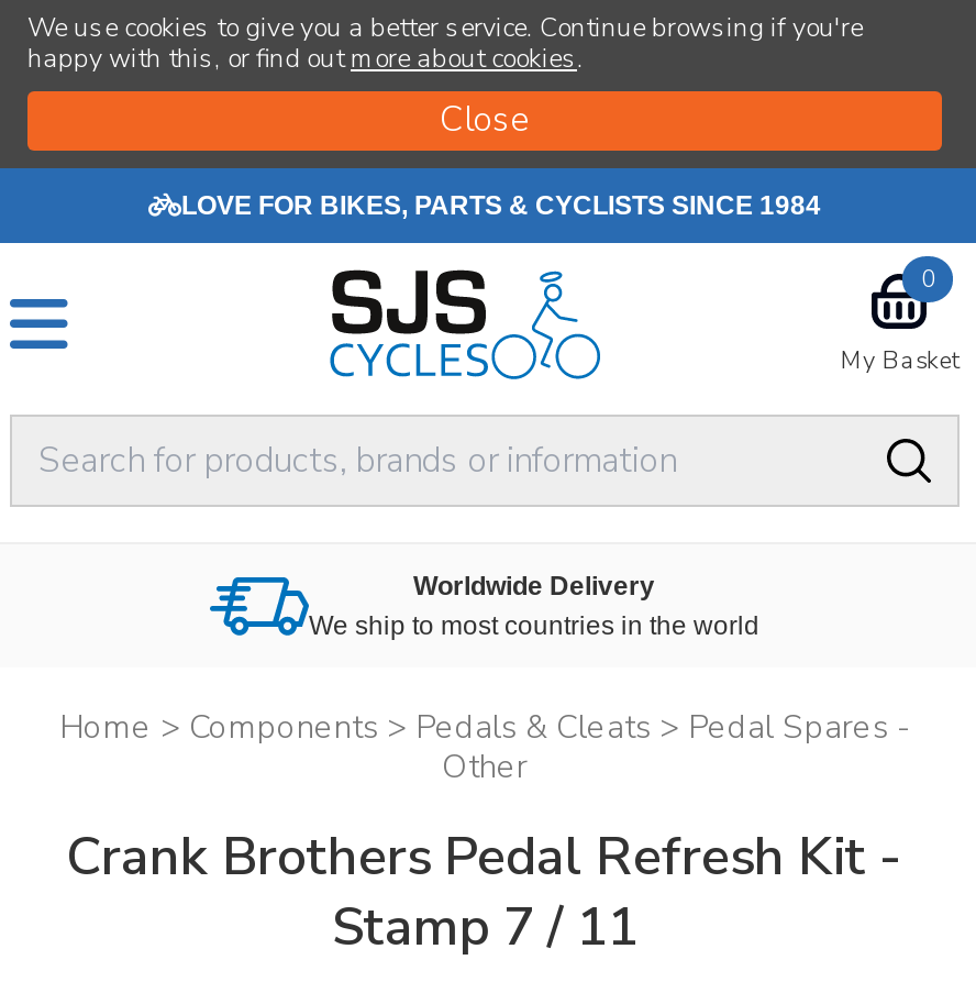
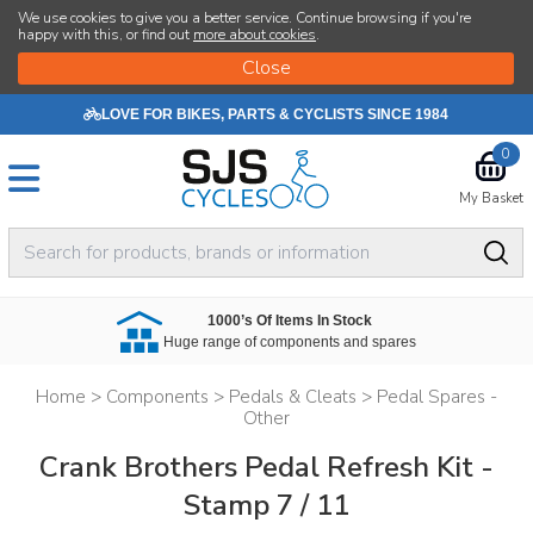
- [image]
- Worldwide Delivery
- We ship to most countries in the world
+ [image]
+ 1000’s Of Items In Stock
+ Huge range of components and spares
